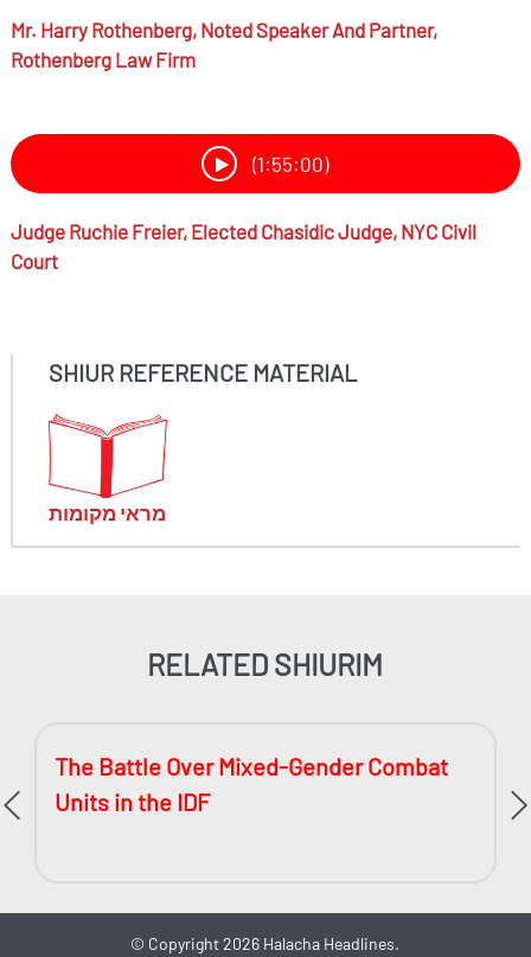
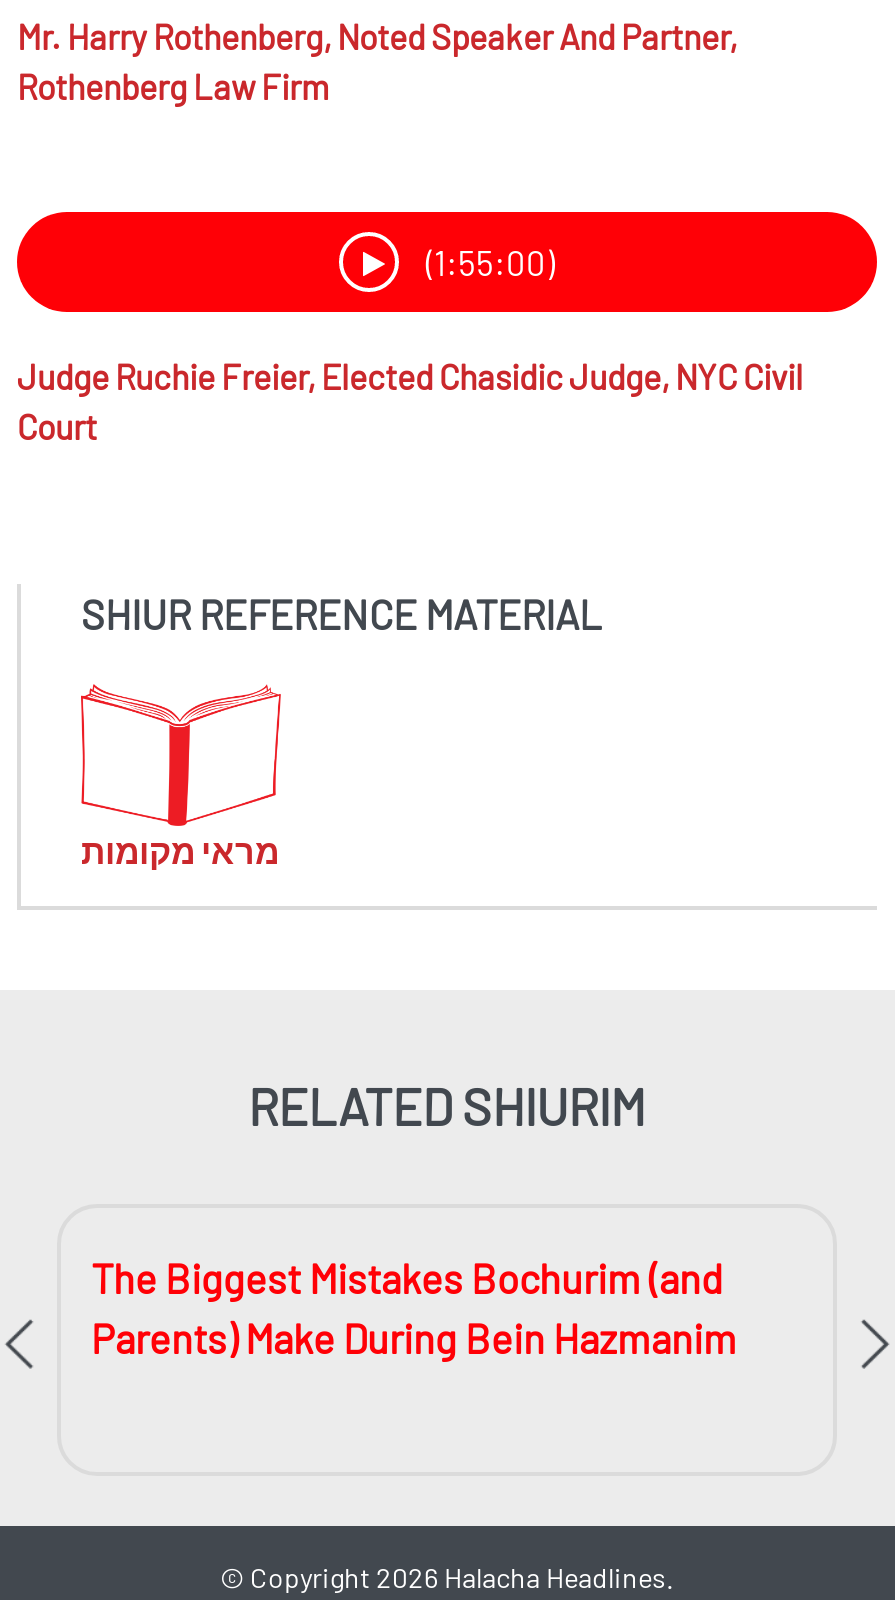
- The Battle Over Mixed-Gender Combat
- Units in the IDF
+ The Biggest Mistakes Bochurim (and
+ Parents) Make During Bein Hazmanim
